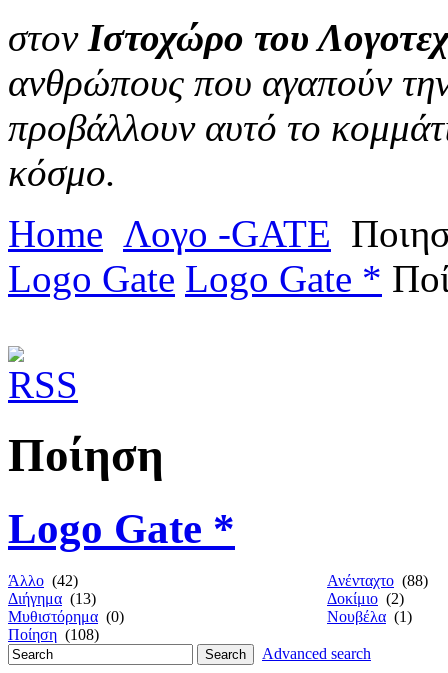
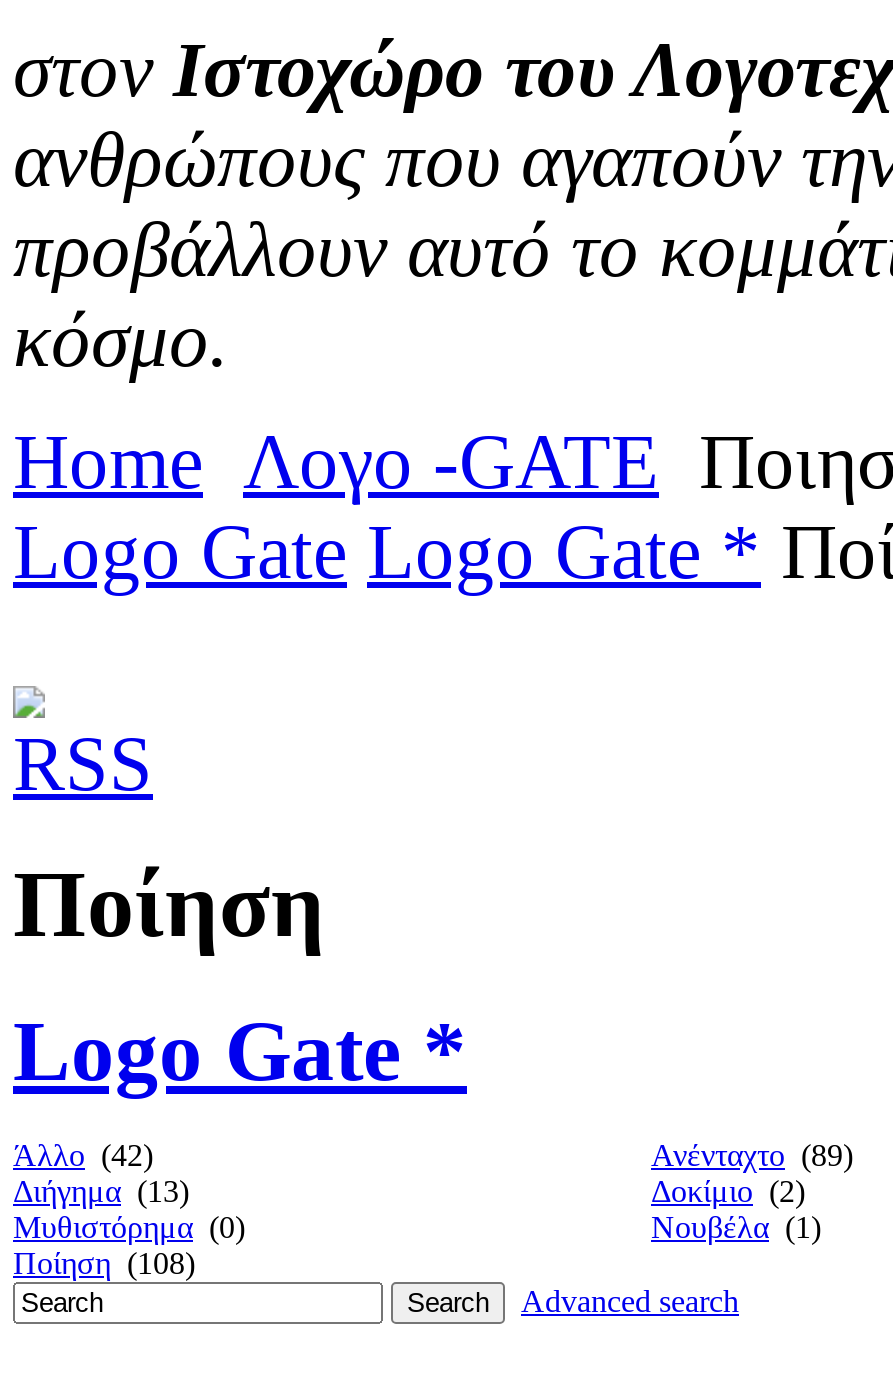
- Ανένταχτο (88)
+ Ανένταχτο (89)
